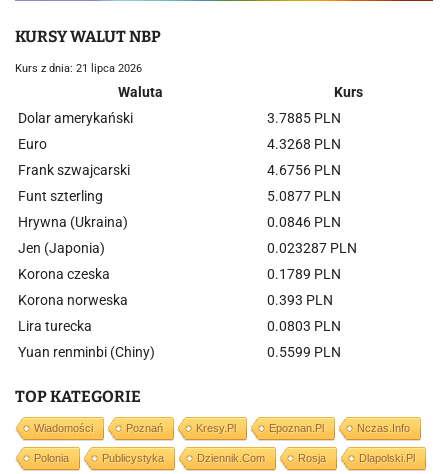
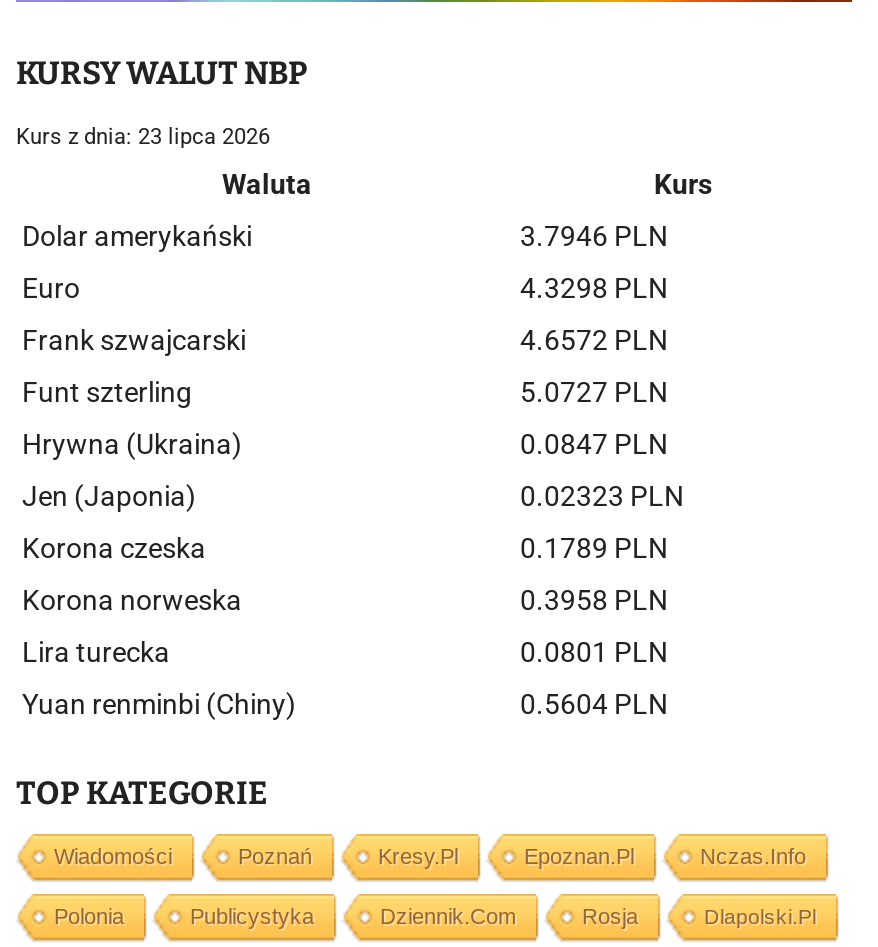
- Kurs z dnia: 21 lipca 2026
+ Kurs z dnia: 23 lipca 2026

- 3.7885 PLN
+ 3.7946 PLN

- 4.3268 PLN
+ 4.3298 PLN

- 4.6756 PLN
+ 4.6572 PLN

- 5.0877 PLN
+ 5.0727 PLN

- 0.0846 PLN
+ 0.0847 PLN

- 0.023287 PLN
+ 0.02323 PLN

- 0.393 PLN
+ 0.3958 PLN

- 0.0803 PLN
+ 0.0801 PLN

- 0.5599 PLN
+ 0.5604 PLN
